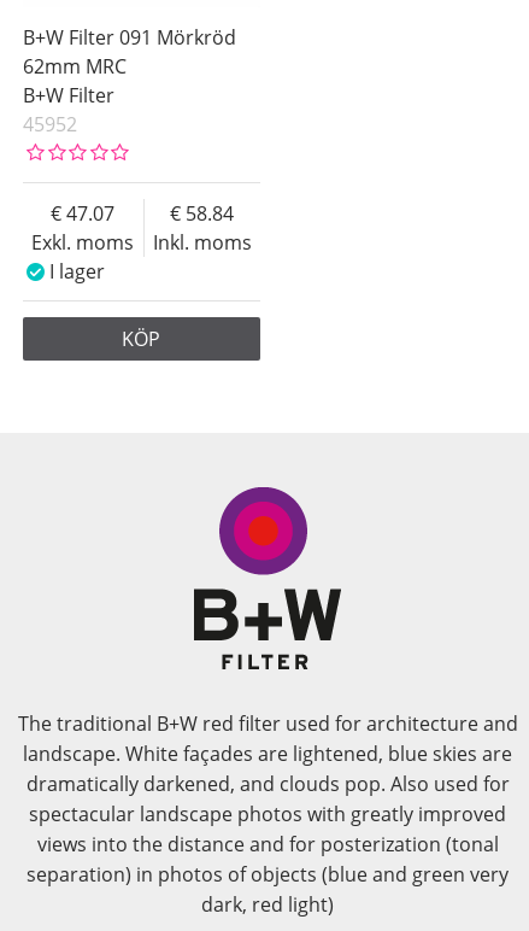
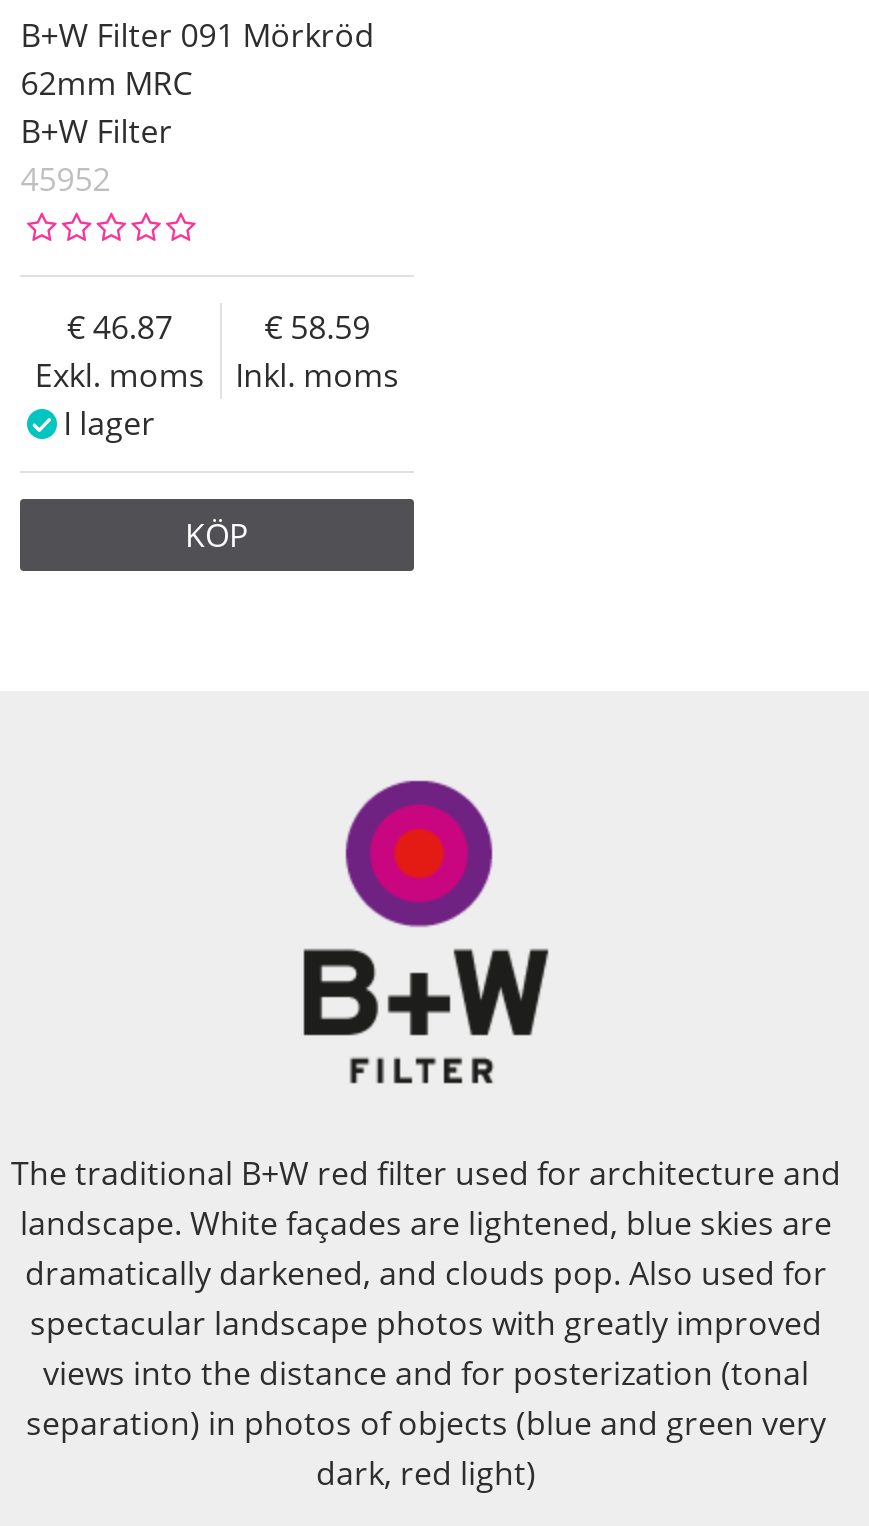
- 47.07
+ 46.87

- 58.84
+ 58.59
